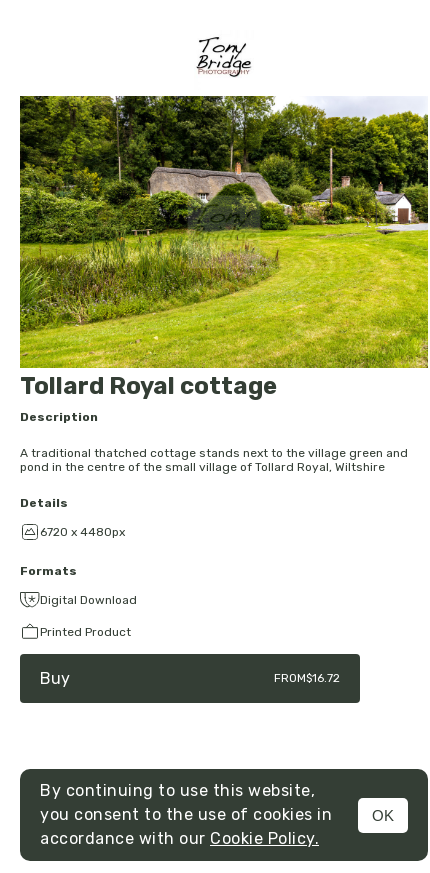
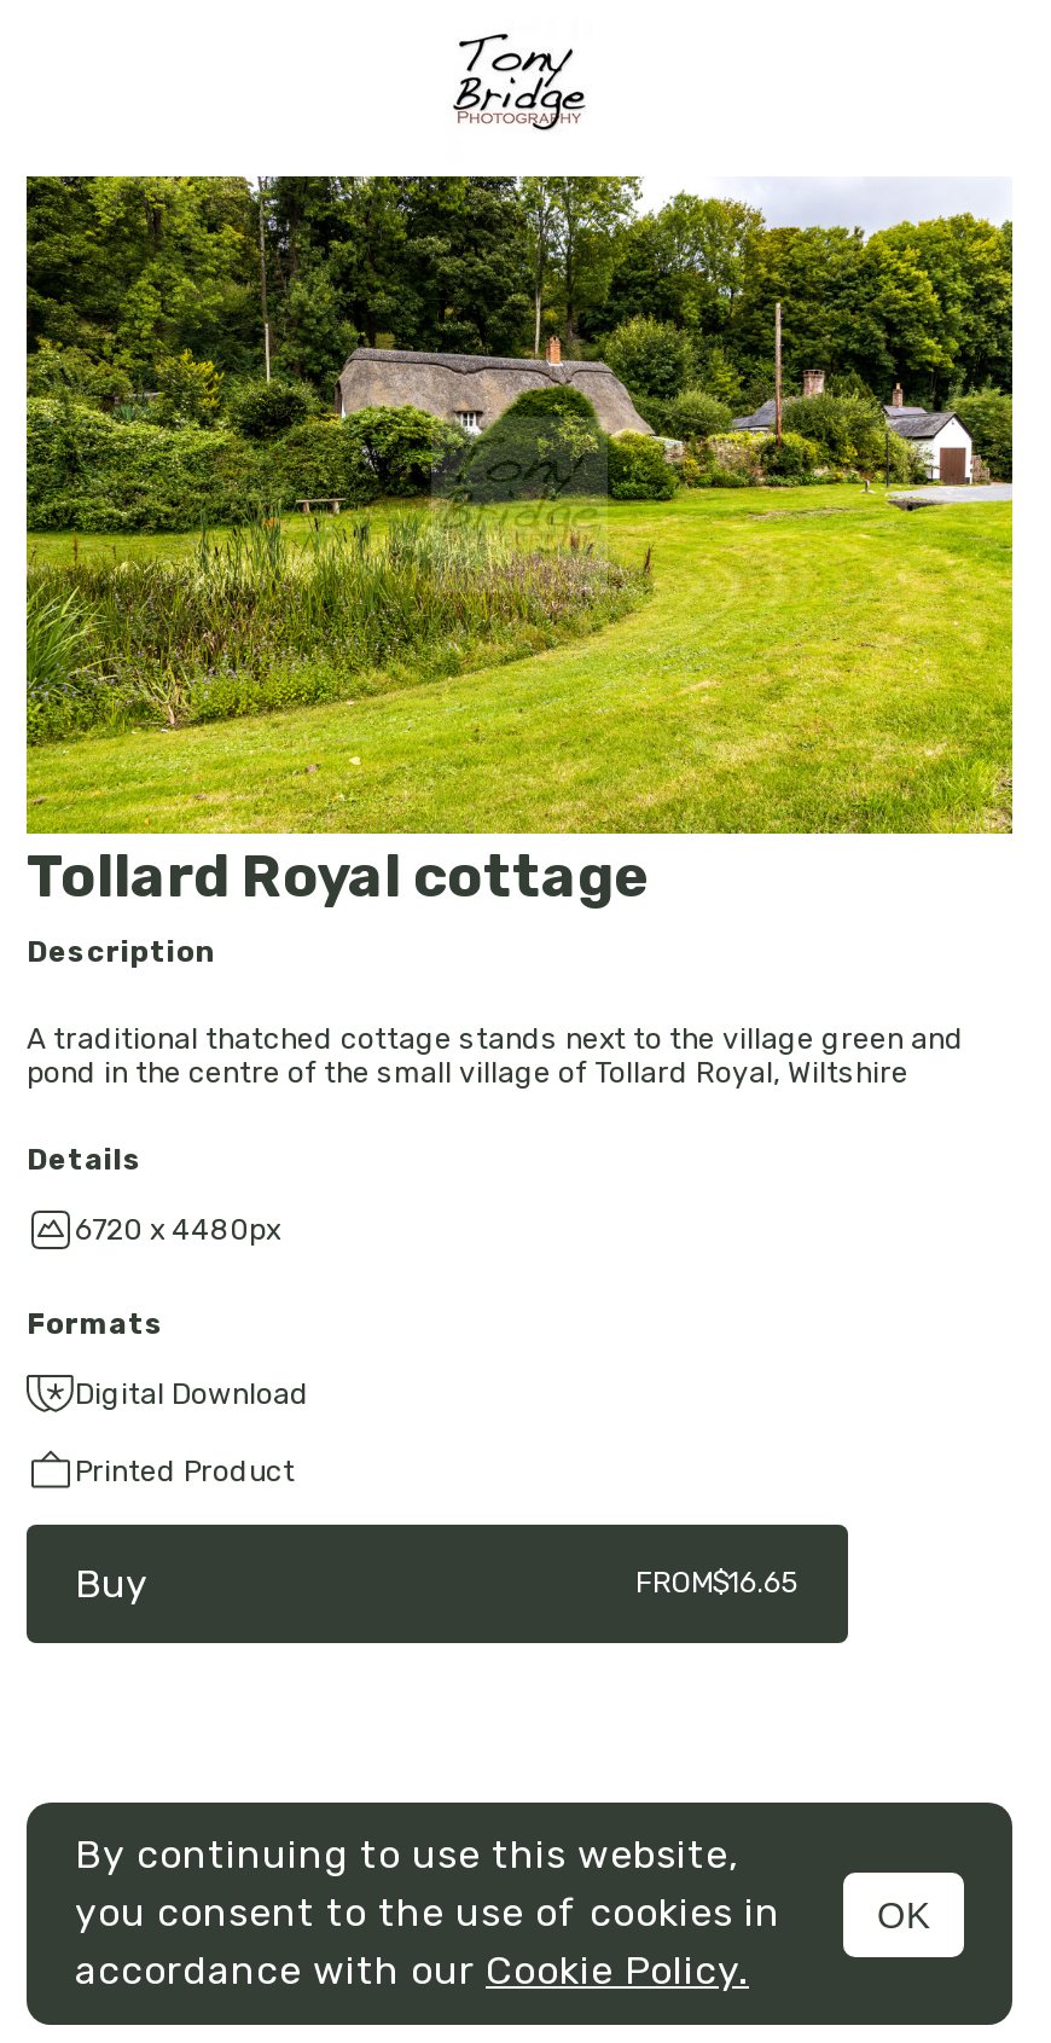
- FROM$16.72
+ FROM$16.65
